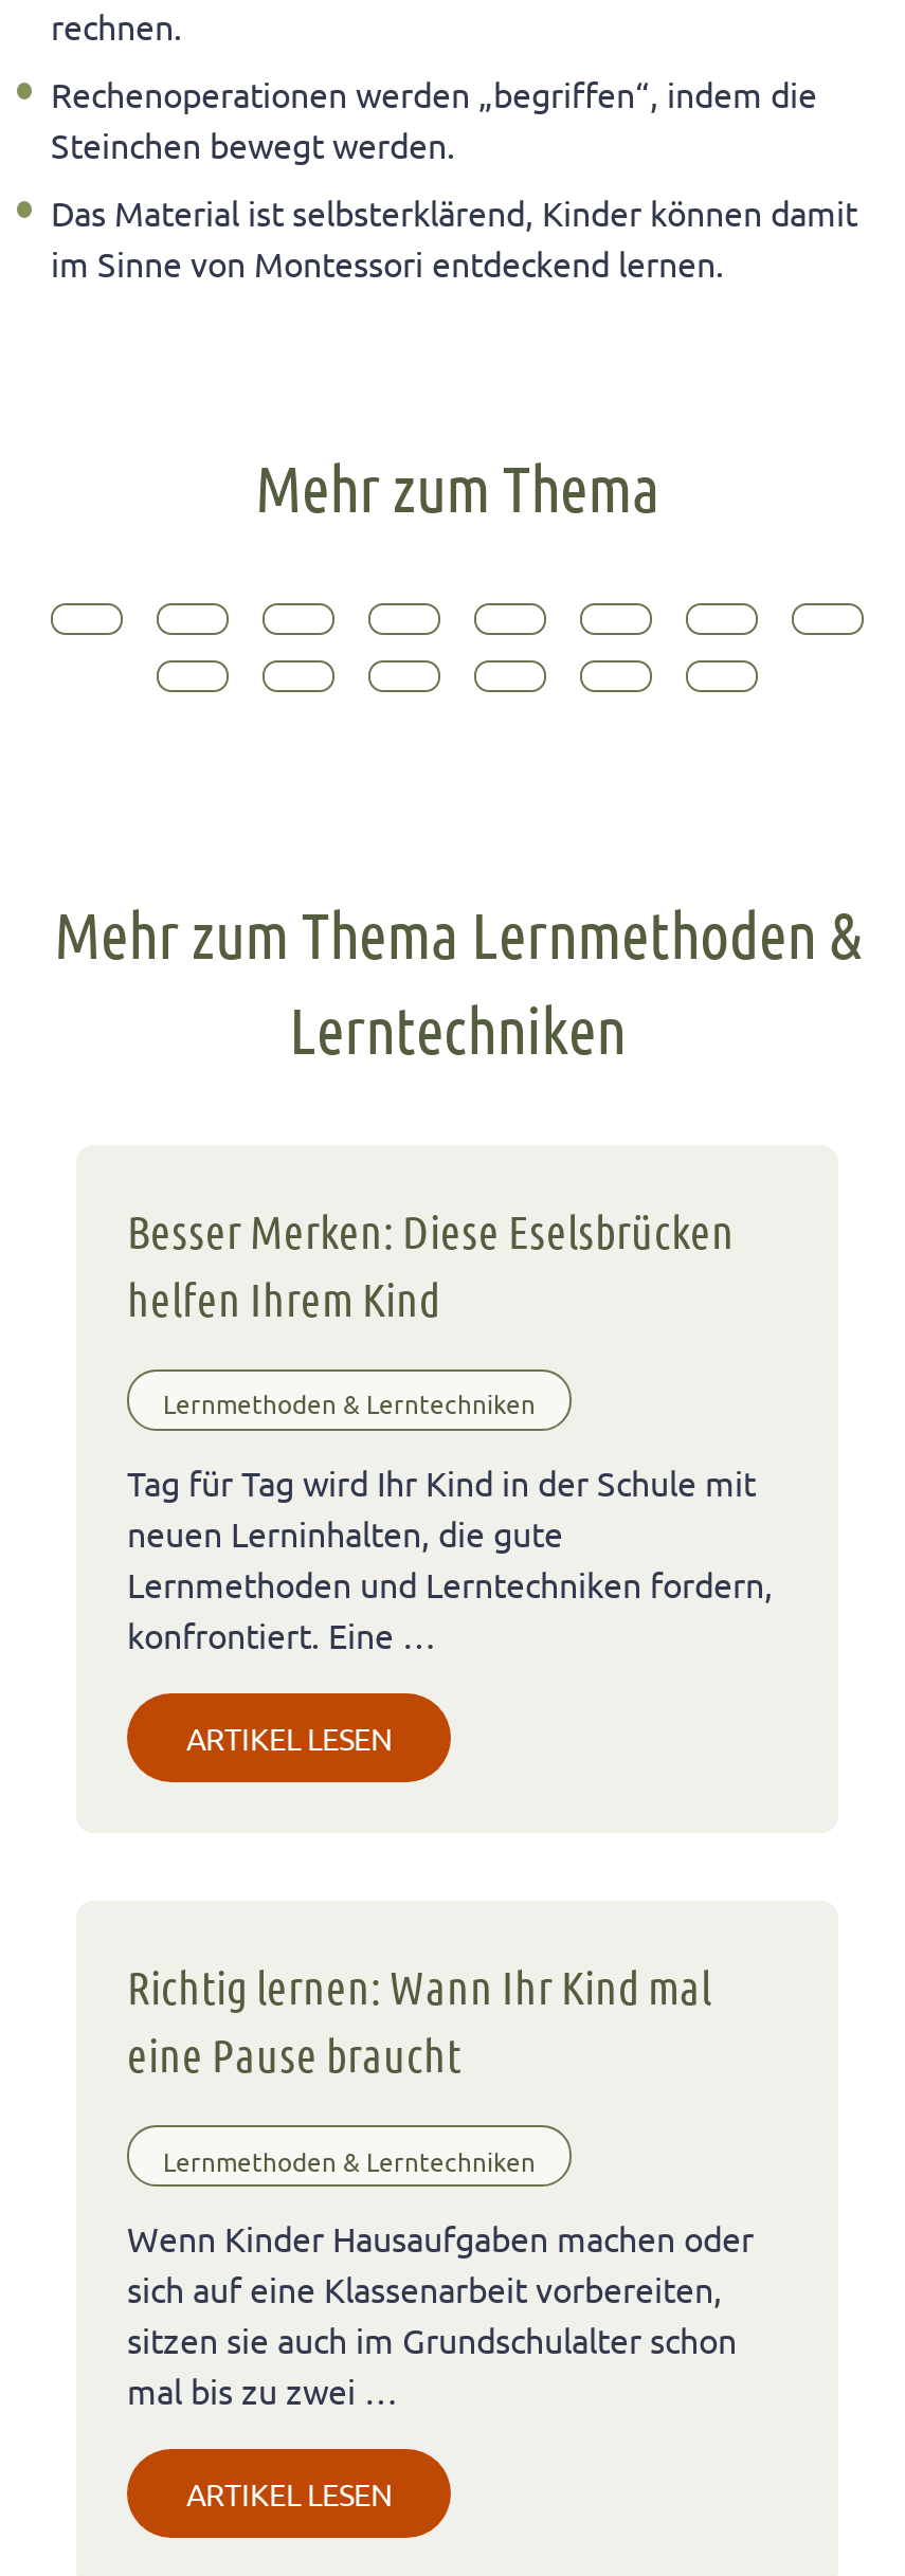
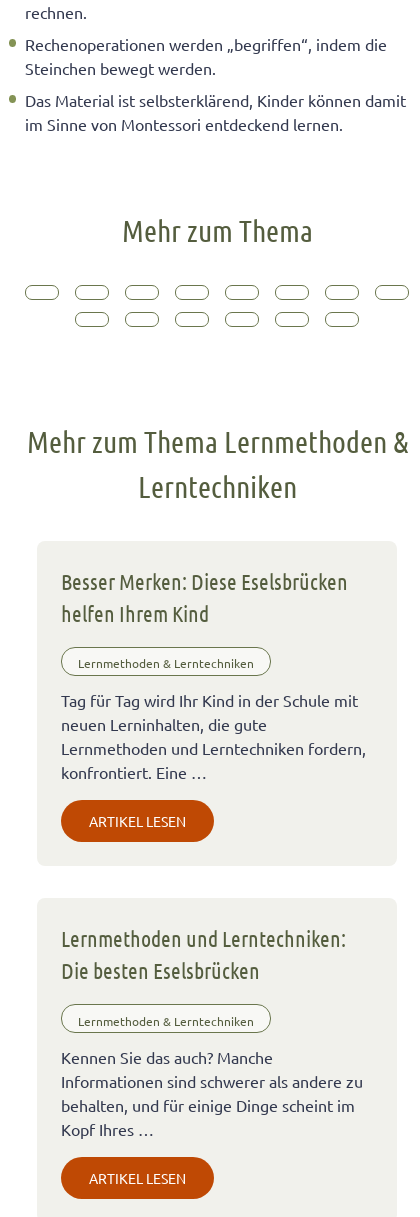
- Richtig lernen: Wann Ihr Kind mal
- eine Pause braucht
+ Lernmethoden und Lerntechniken:
+ Die besten Eselsbrücken

- Wenn Kinder Hausaufgaben machen oder
- sich auf eine Klassenarbeit vorbereiten,
- sitzen sie auch im Grundschulalter schon
- mal bis zu zwei …
+ Kennen Sie das auch? Manche
+ Informationen sind schwerer als andere zu
+ behalten, und für einige Dinge scheint im
+ Kopf Ihres …
